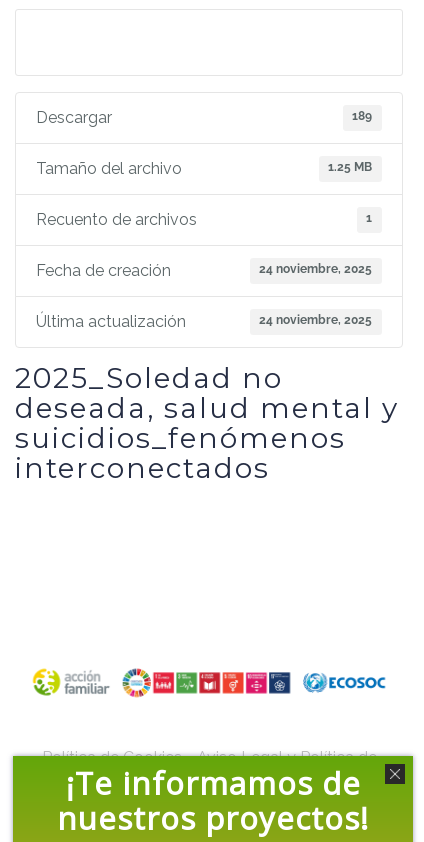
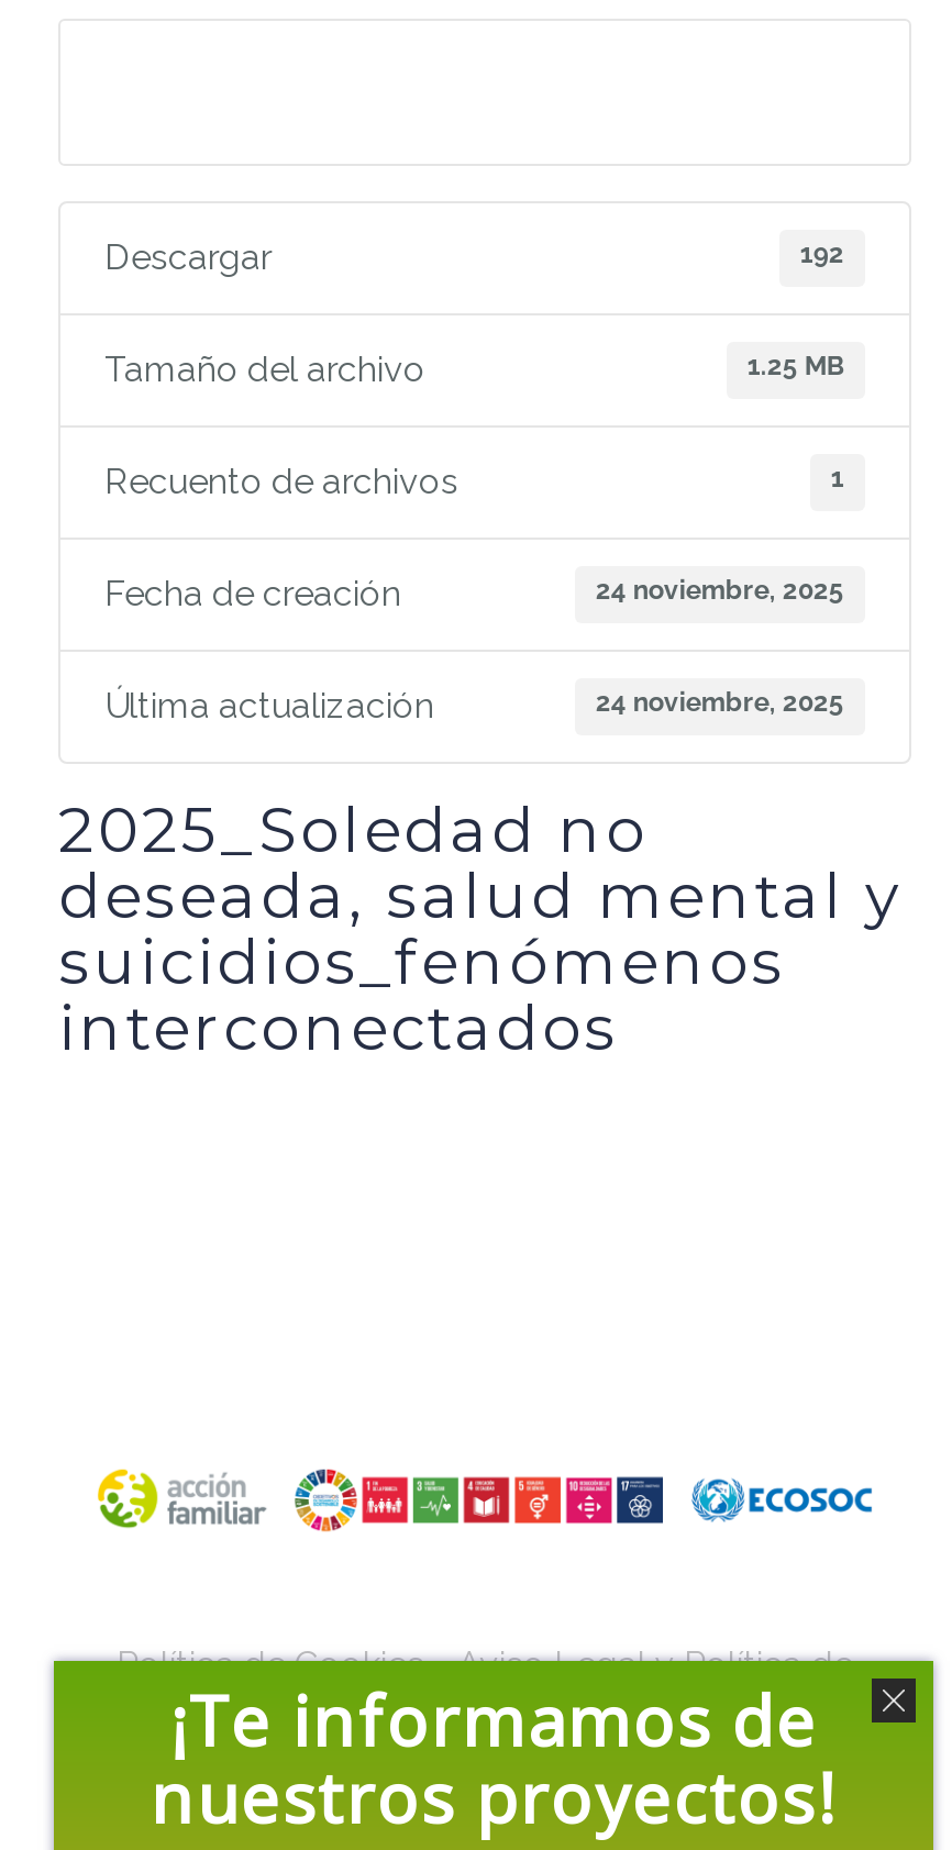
- 189
+ 192
